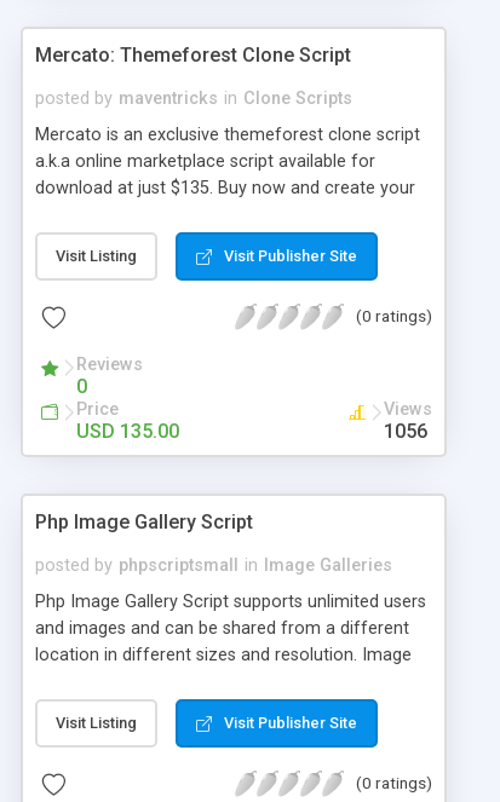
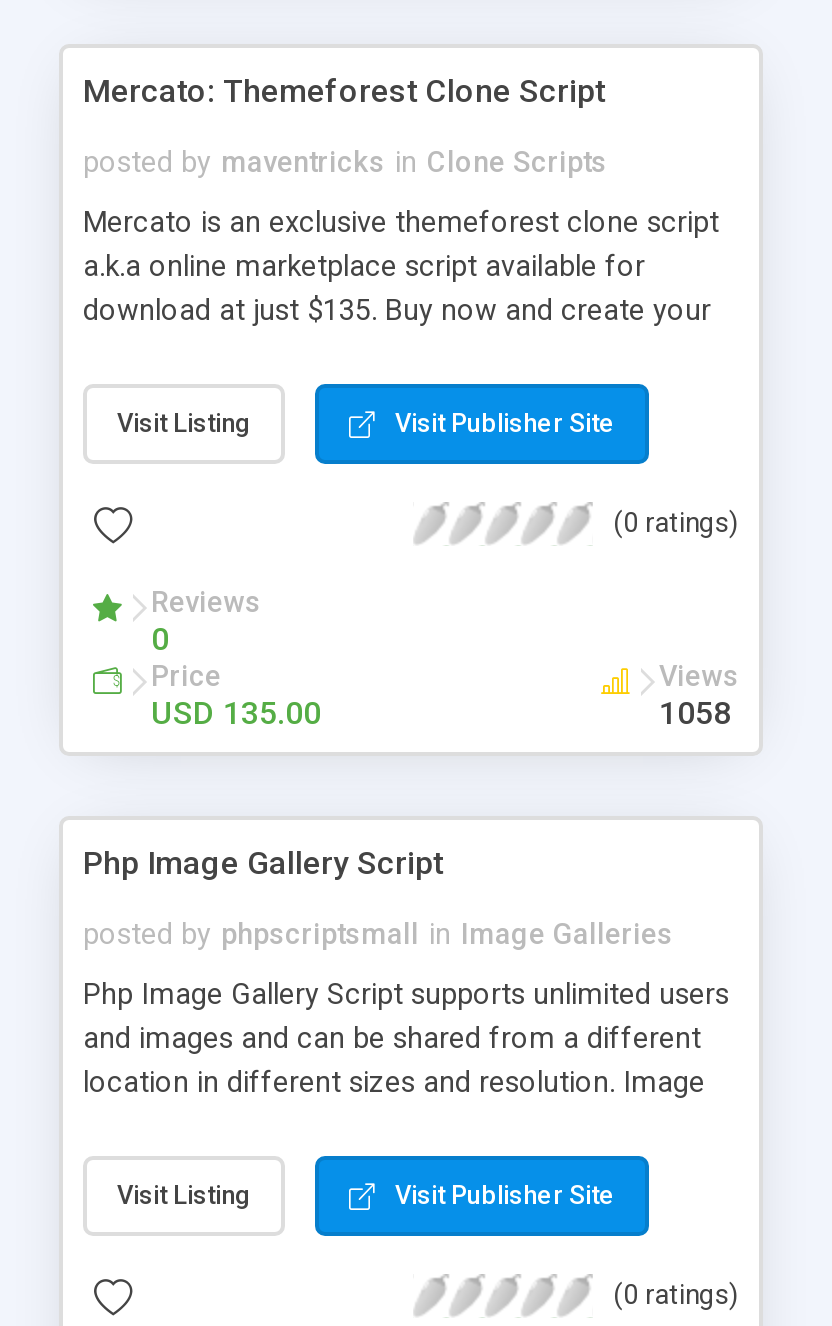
- 1056
+ 1058
